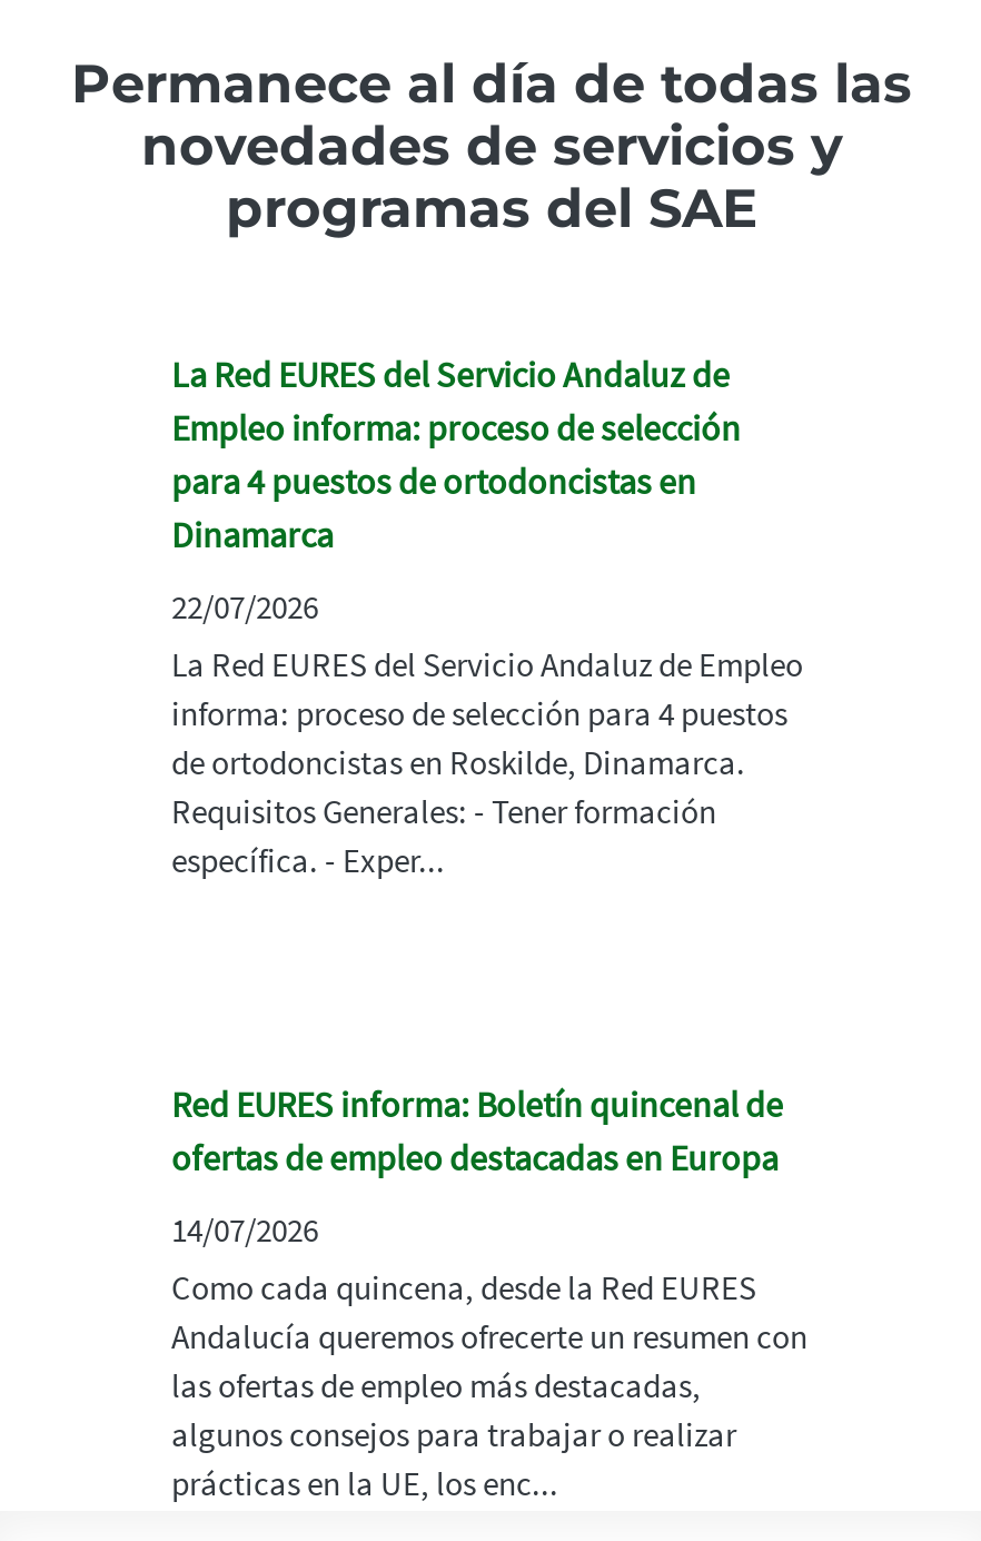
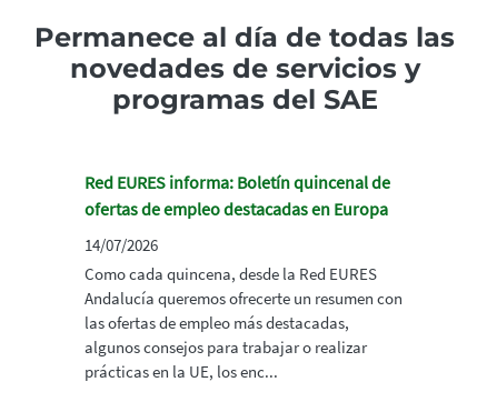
- La Red EURES del Servicio Andaluz de
- Empleo informa: proceso de selección
- para 4 puestos de ortodoncistas en
- Dinamarca
- 22/07/2026
- La Red EURES del Servicio Andaluz de Empleo
- informa: proceso de selección para 4 puestos
- de ortodoncistas en Roskilde, Dinamarca.
- Requisitos Generales: - Tener formación
- específica. - Exper...
